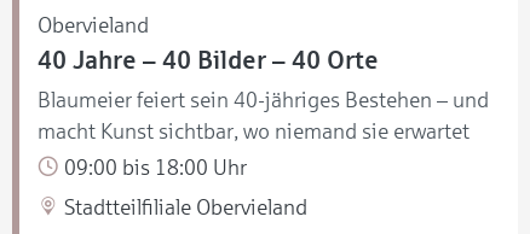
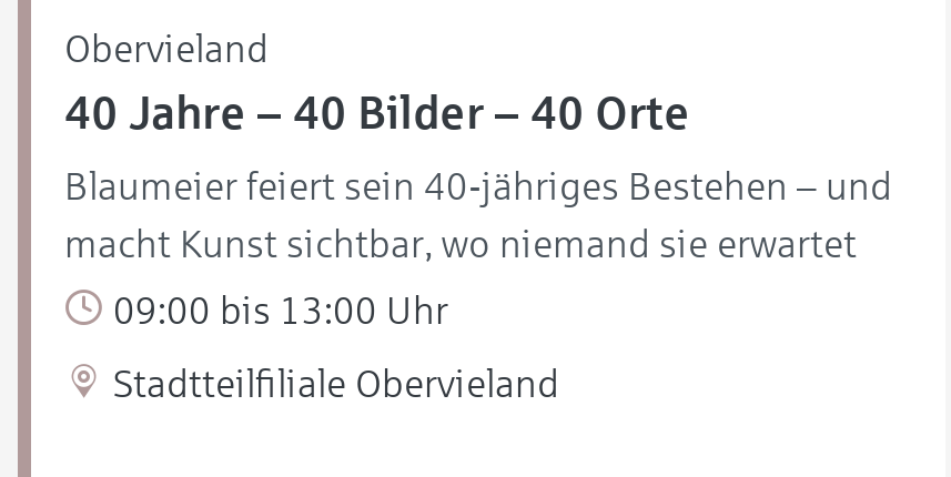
- 09:00 bis 18:00 Uhr
+ 09:00 bis 13:00 Uhr
